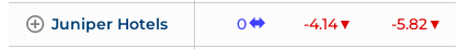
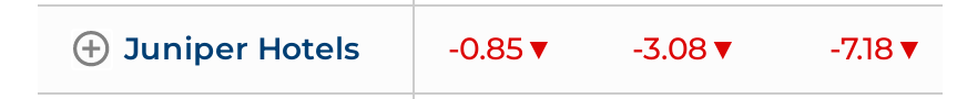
- 0
+ -0.85

- -4.14
+ -3.08

- -5.82
+ -7.18
